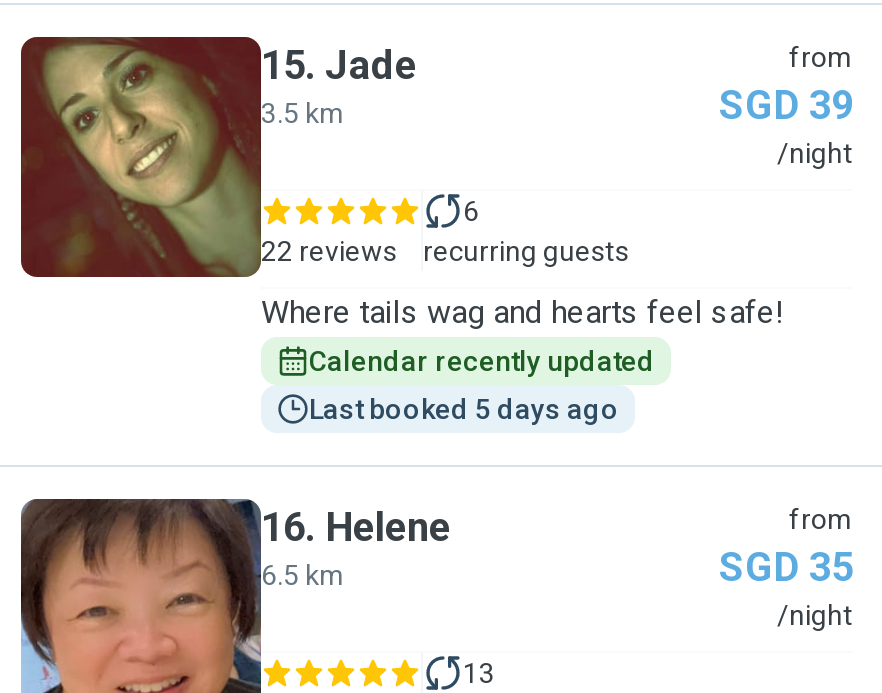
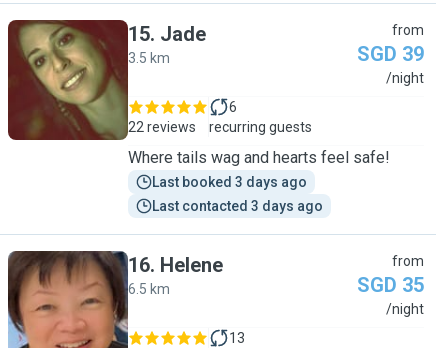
- Calendar recently updated
+ Last booked 3 days ago

- Last booked 5 days ago
+ Last contacted 3 days ago
